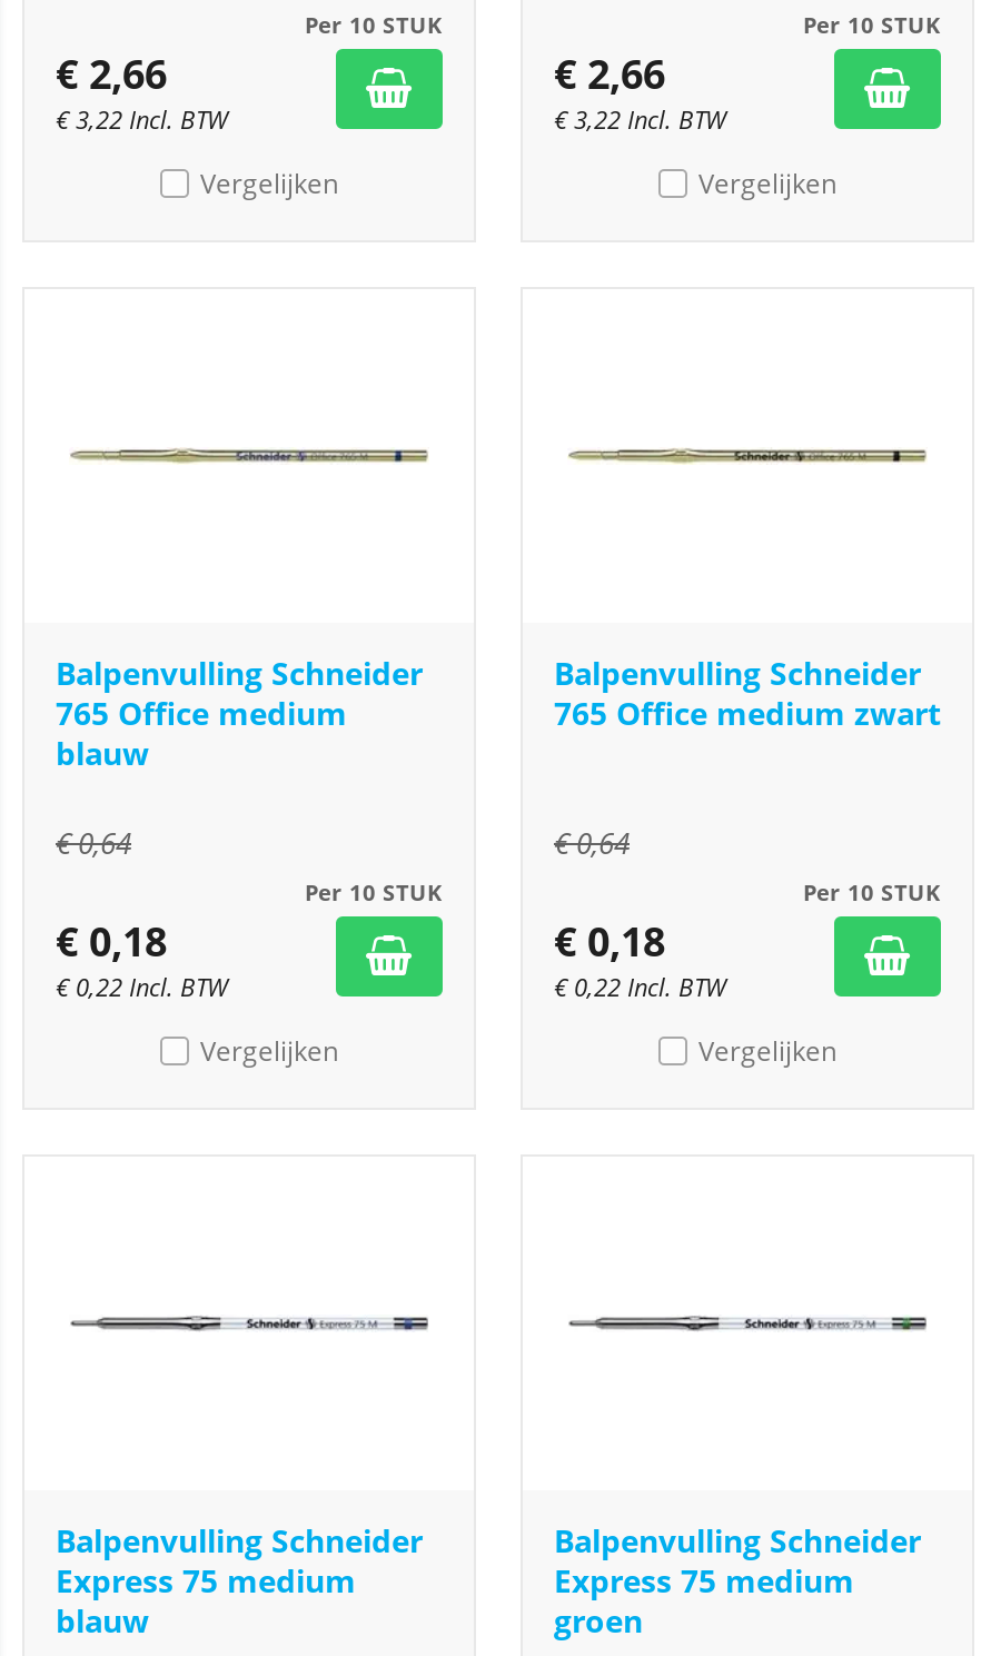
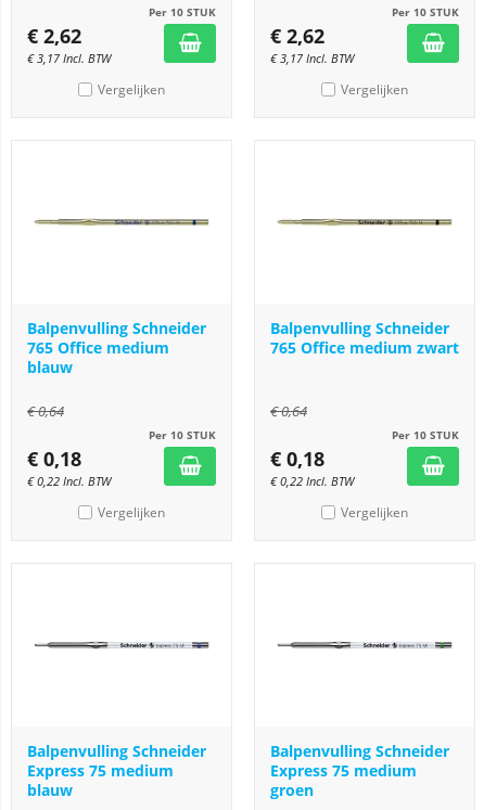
- €2,66
+ €2,62

- €2,66
+ €2,62

- €3,22 Incl. BTW
+ €3,17 Incl. BTW

- €3,22 Incl. BTW
+ €3,17 Incl. BTW
